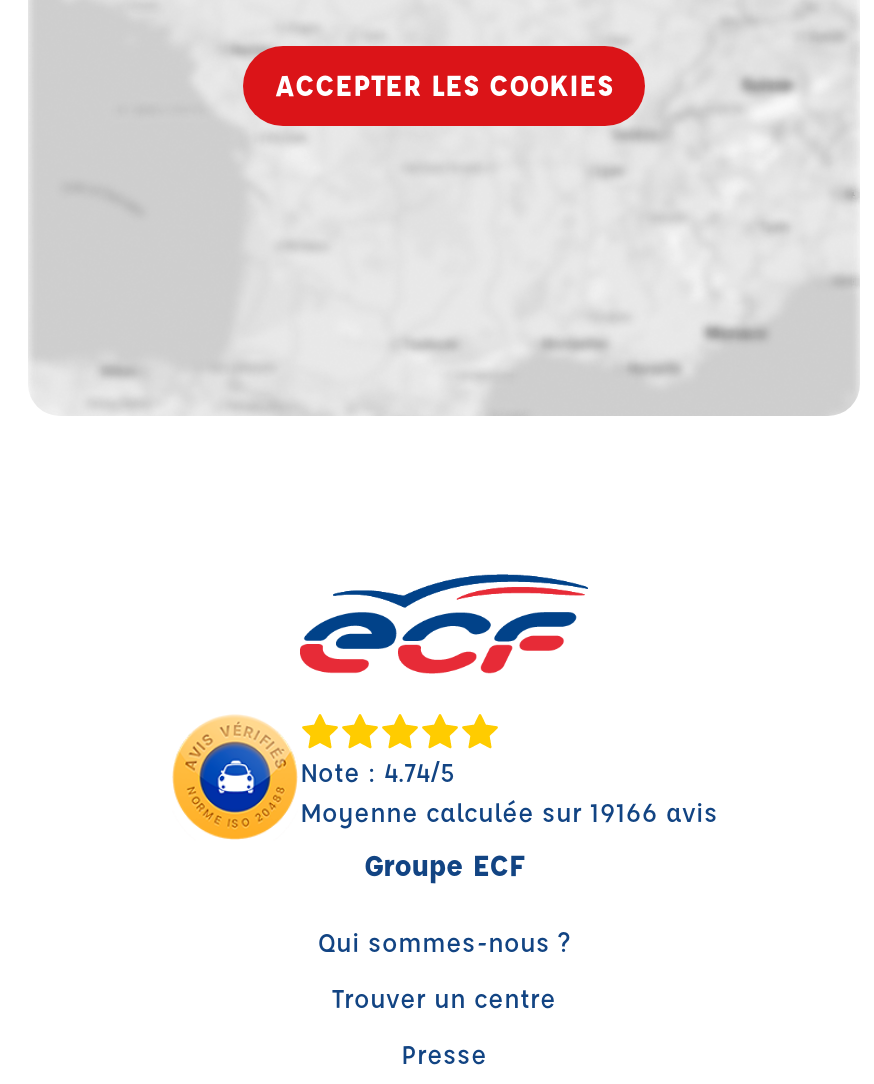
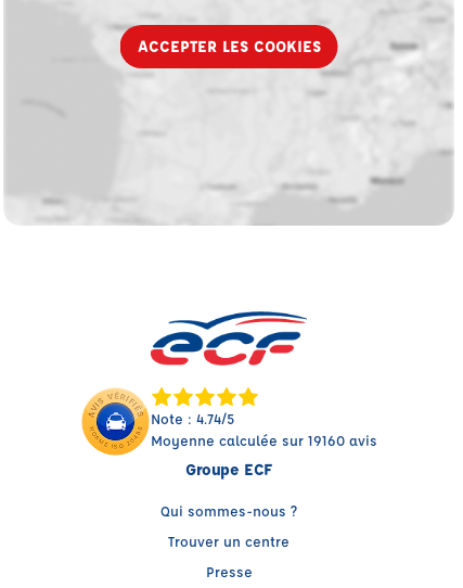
- Moyenne calculée sur 19166 avis
+ Moyenne calculée sur 19160 avis
